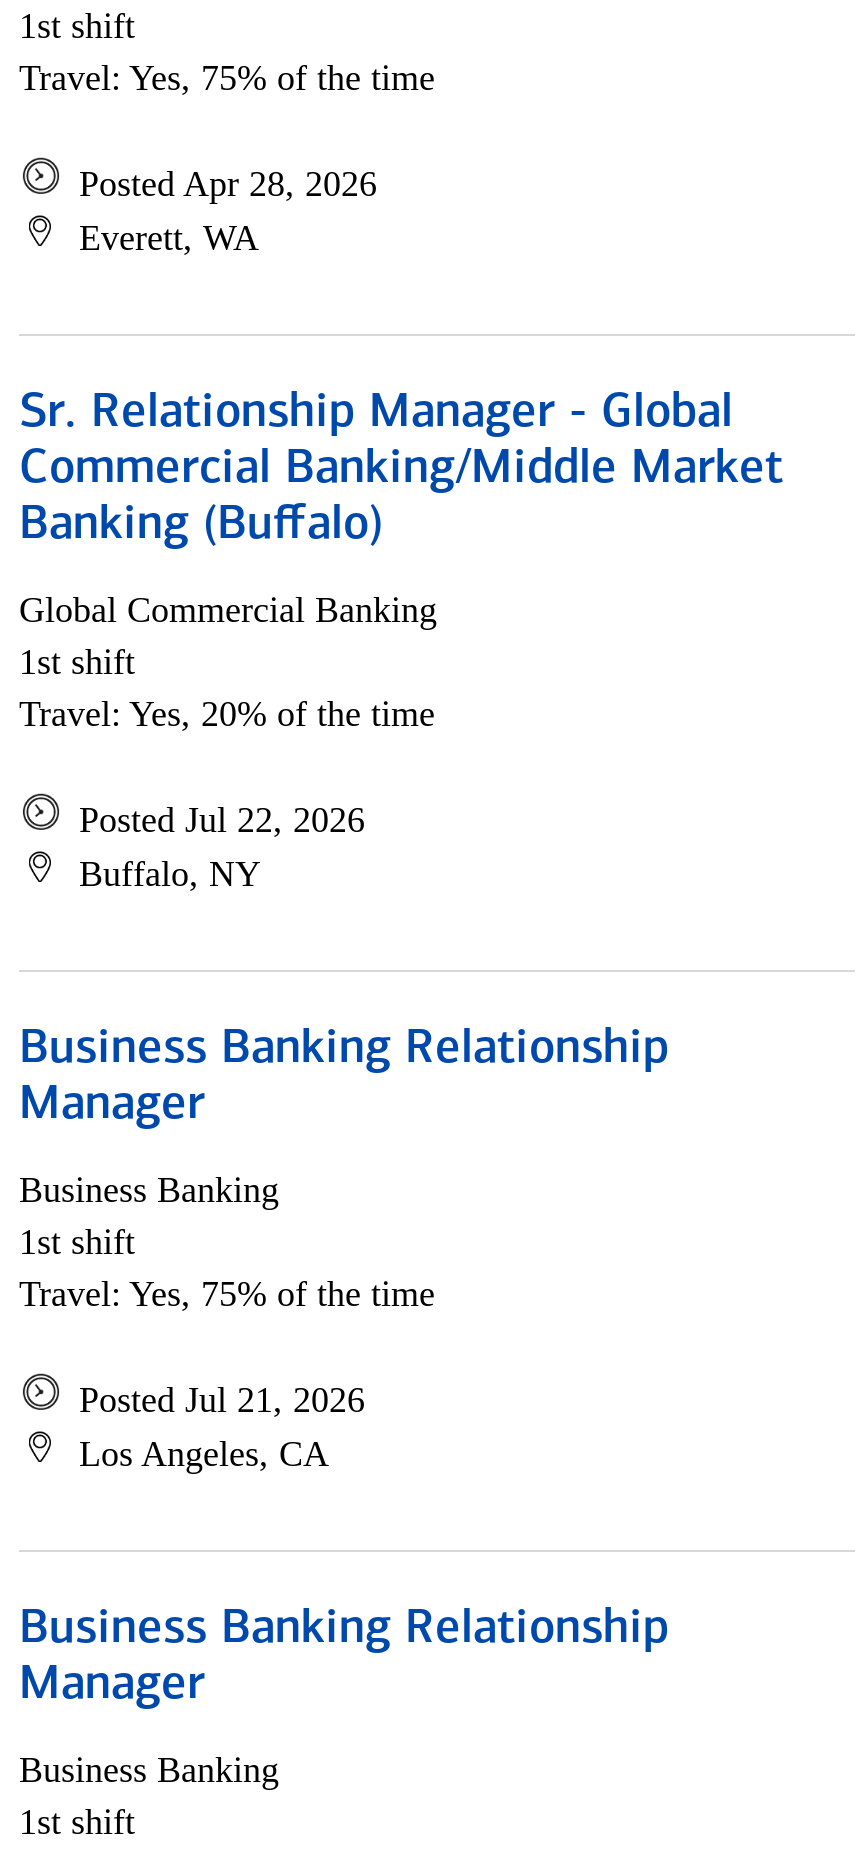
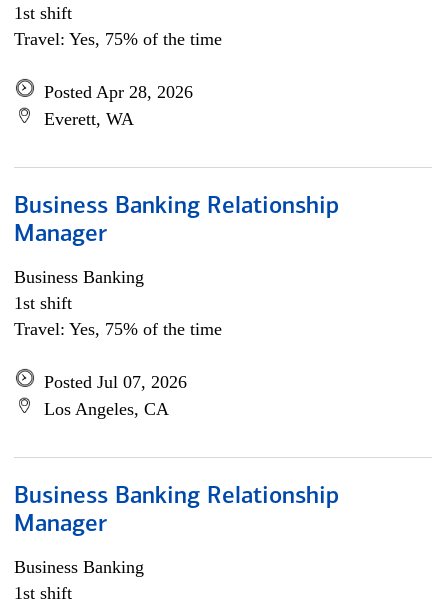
- Sr. Relationship Manager - Global
- Commercial Banking/Middle Market
- Banking (Buffalo)
- Global Commercial Banking
- 1st shift
- Travel: Yes, 20% of the time
- Posted Jul 22, 2026
- Buffalo, NY

- Posted Jul 21, 2026
+ Posted Jul 07, 2026
